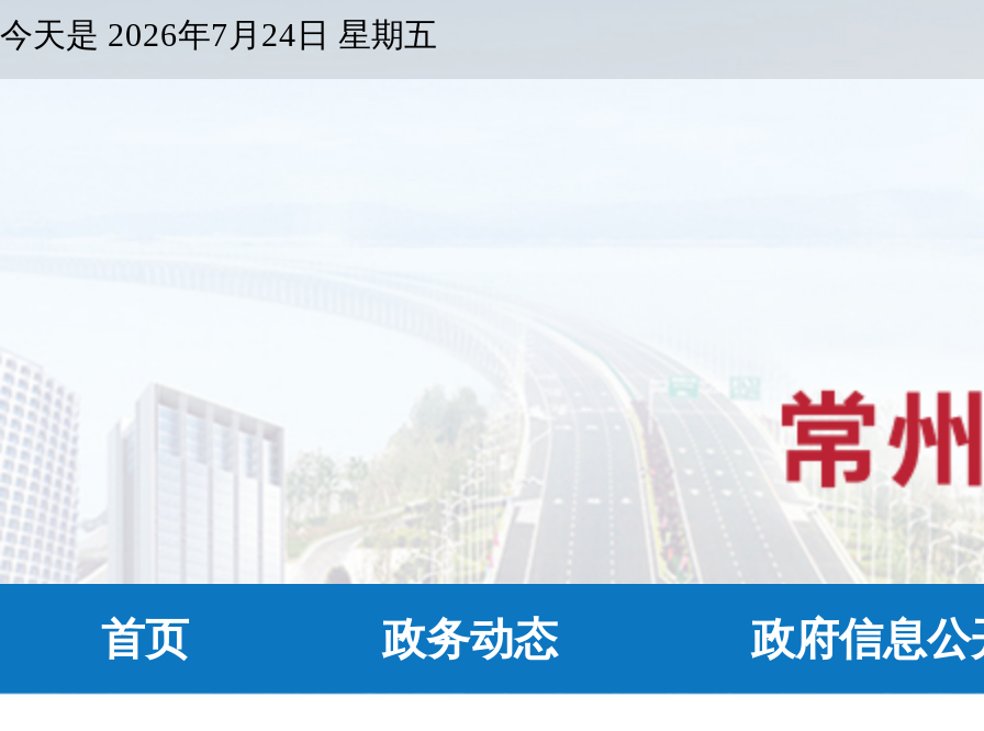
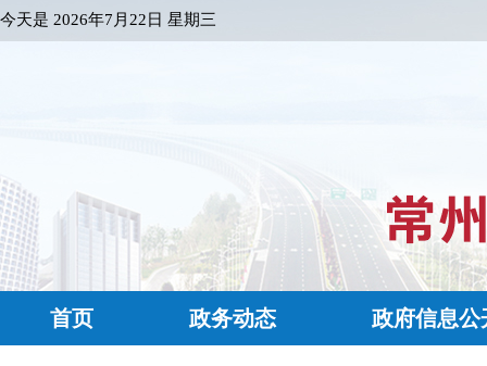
- 今天是2026年7月24日 星期五
+ 今天是2026年7月22日 星期三
